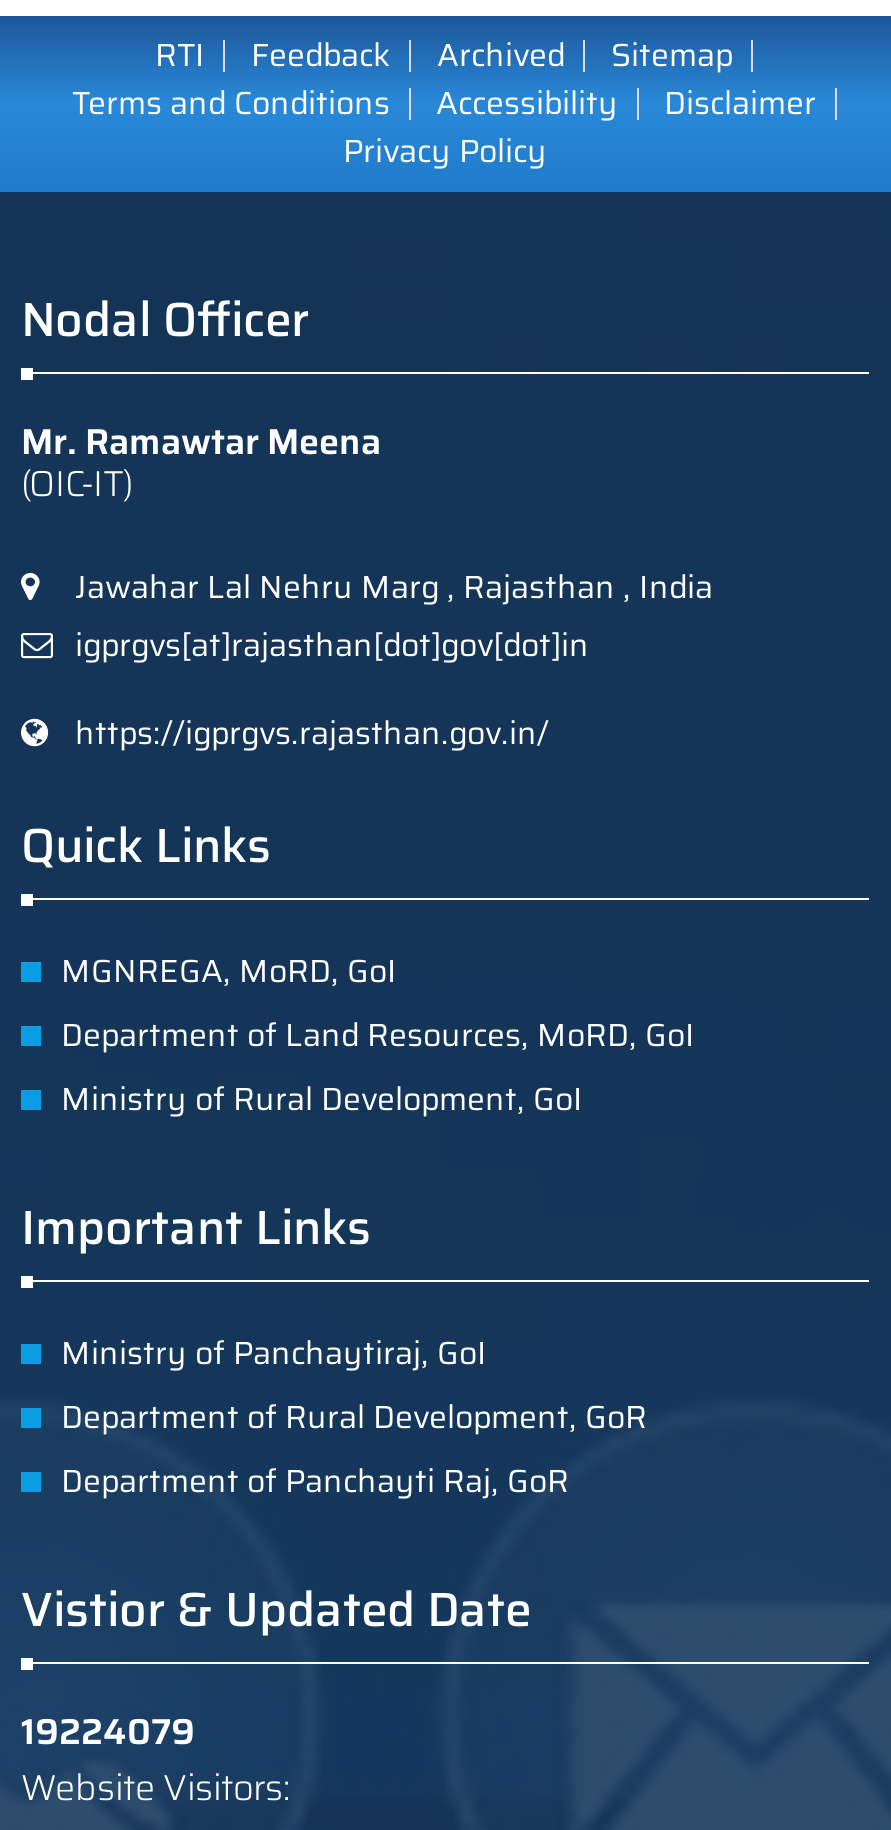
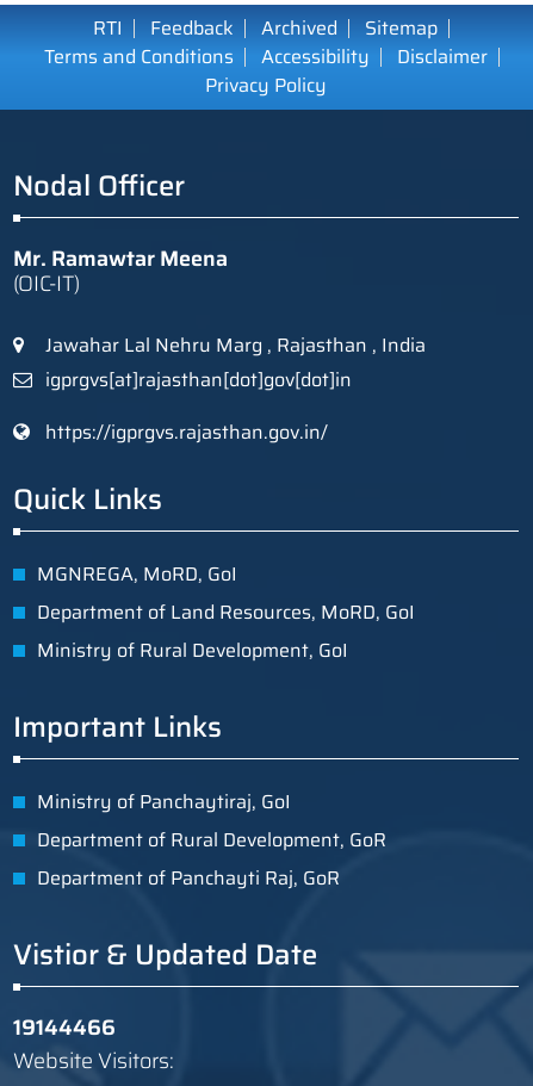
- 19224079
+ 19144466
